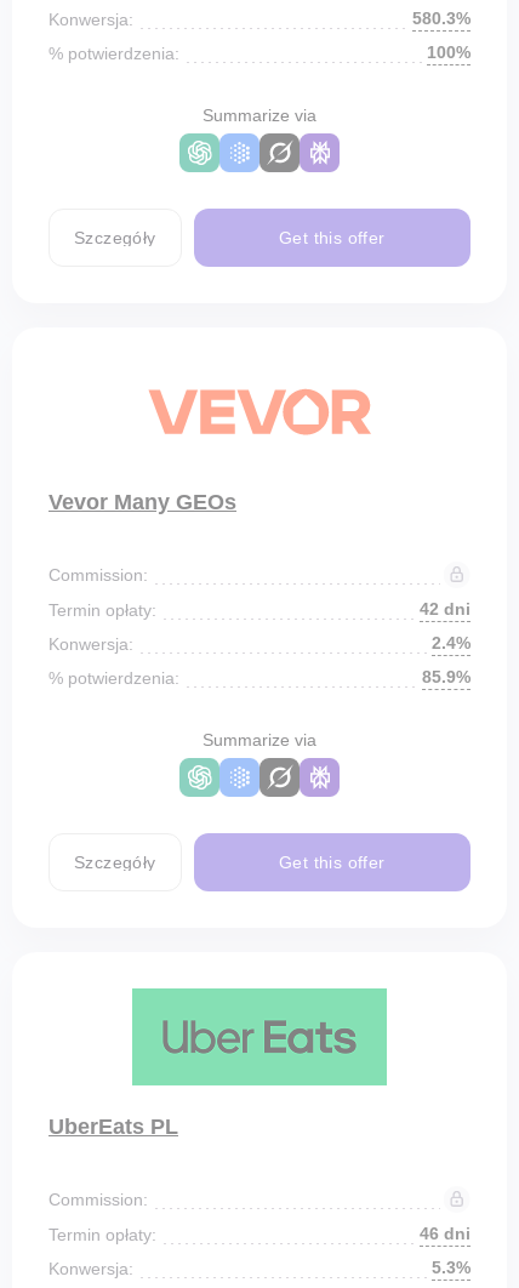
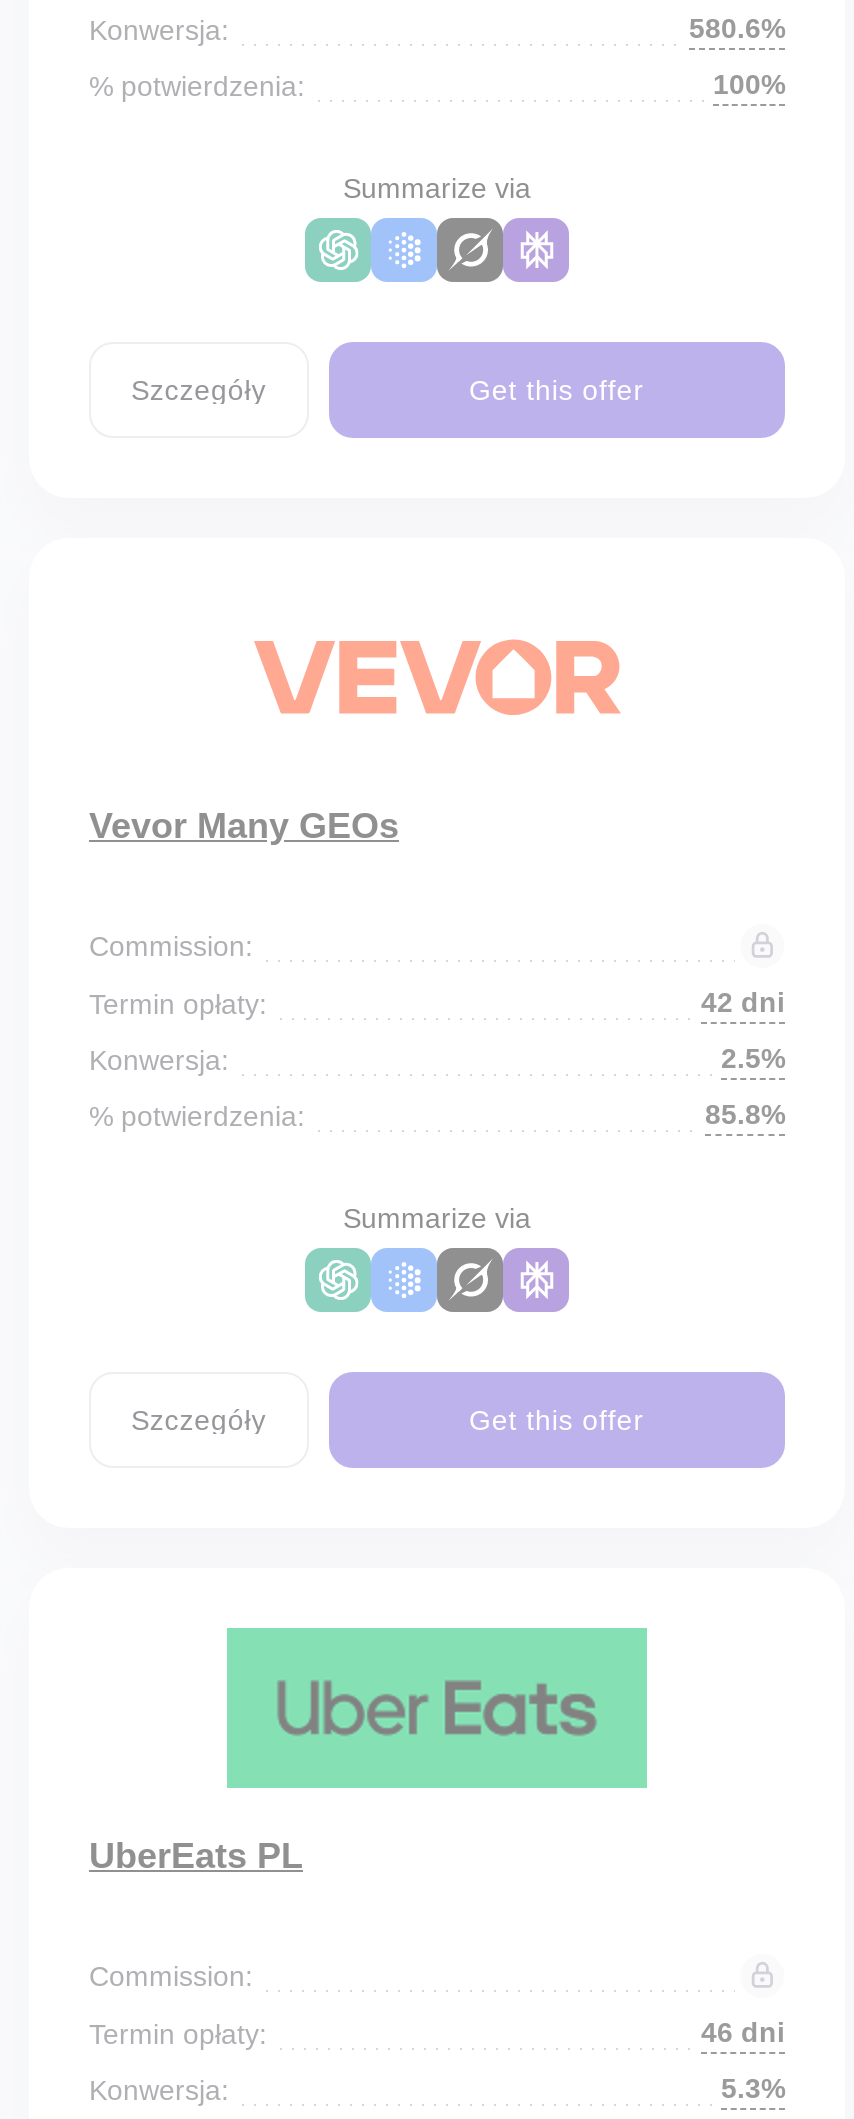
- 580.3%
+ 580.6%

- 2.4%
+ 2.5%

- 85.9%
+ 85.8%
